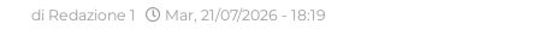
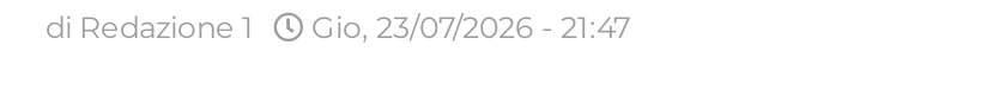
- di Redazione 1 Mar, 21/07/2026 - 18:19
+ di Redazione 1 Gio, 23/07/2026 - 21:47
